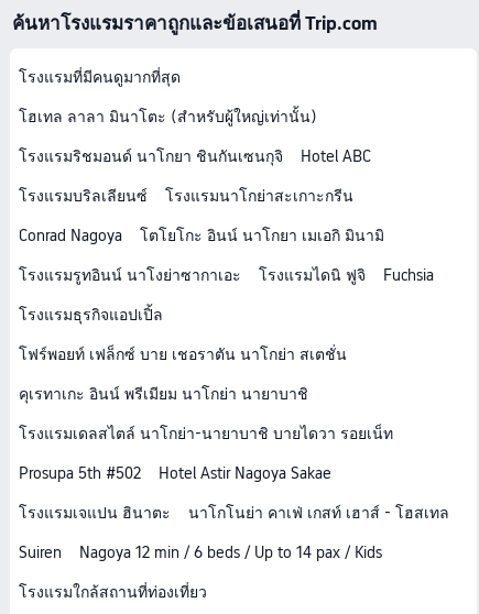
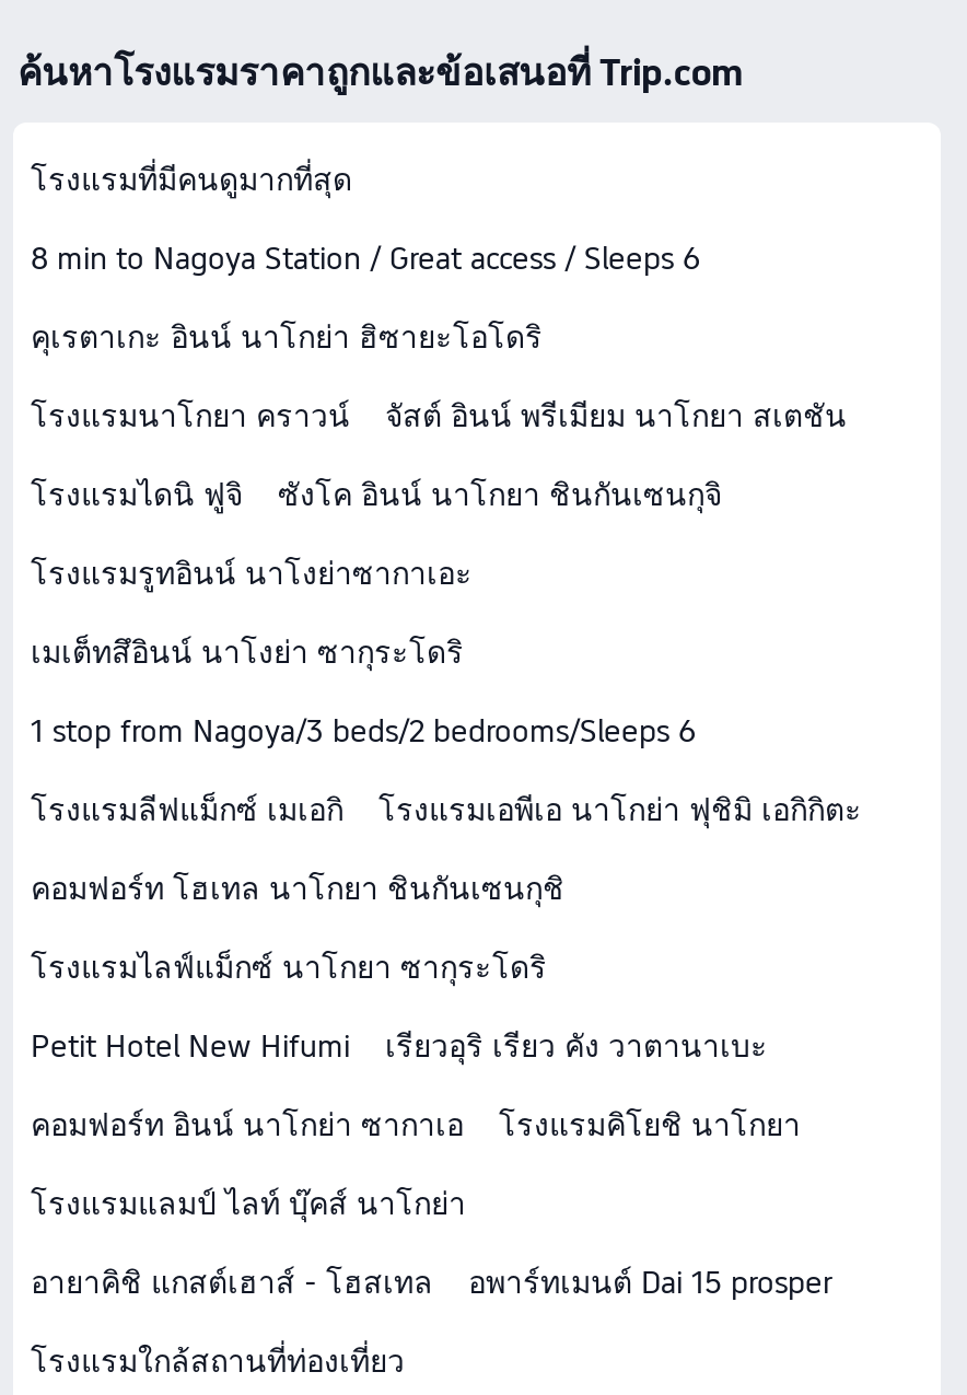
- โฮเทล ลาลา มินาโตะ (สำหรับผู้ใหญ่เท่านั้น)
+ 8 min to Nagoya Station / Great access / Sleeps 6

- โรงแรมริชมอนด์ นาโกยา ชินกันเซนกุจิ
- Hotel ABC
+ คุเรตาเกะ อินน์ นาโกย่า ฮิซายะโอโดริ

- โรงแรมบริลเลียนซ์
- โรงแรมนาโกย่าสะเกาะกรีน
+ โรงแรมนาโกยา คราวน์
+ จัสต์ อินน์ พรีเมียม นาโกยา สเตชัน

- Conrad Nagoya
- โตโยโกะ อินน์ นาโกยา เมเอกิ มินามิ
+ ซังโค อินน์ นาโกยา ชินกันเซนกุจิ

- Fuchsia
- โรงแรมธุรกิจแอปเปิ้ล
- โฟร์พอยท์ เฟล็กซ์ บาย เชอราตัน นาโกย่า สเตชั่น
- คุเรทาเกะ อินน์ พรีเมียม นาโกย่า นายาบาชิ
- โรงแรมเดลสไตล์ นาโกย่า-นายาบาชิ บายไดวา รอยเน็ท
- Prosupa 5th #502
- Hotel Astir Nagoya Sakae
- โรงแรมเจแปน ฮินาตะ
- นาโกโนย่า คาเฟ่ เกสท์ เฮาส์ - โฮสเทล
- Suiren
- Nagoya 12 min / 6 beds / Up to 14 pax / Kids
+ เมเต็ทสึอินน์ นาโงย่า ซากุระโดริ
+ 1 stop from Nagoya/3 beds/2 bedrooms/Sleeps 6
+ โรงแรมลีฟแม็กซ์ เมเอกิ
+ โรงแรมเอพีเอ นาโกย่า ฟุชิมิ เอกิกิตะ
+ คอมฟอร์ท โฮเทล นาโกยา ชินกันเซนกุชิ
+ โรงแรมไลฟ์แม็กซ์ นาโกยา ซากุระโดริ
+ Petit Hotel New Hifumi
+ เรียวอุริ เรียว คัง วาตานาเบะ
+ คอมฟอร์ท อินน์ นาโกย่า ซากาเอ
+ โรงแรมคิโยชิ นาโกยา
+ โรงแรมแลมป์ ไลท์ บุ๊คส์ นาโกย่า
+ อายาคิชิ แกสต์เฮาส์ - โฮสเทล
+ อพาร์ทเมนต์ Dai 15 prosper

moved up: โรงแรมไดนิ ฟูจิ
